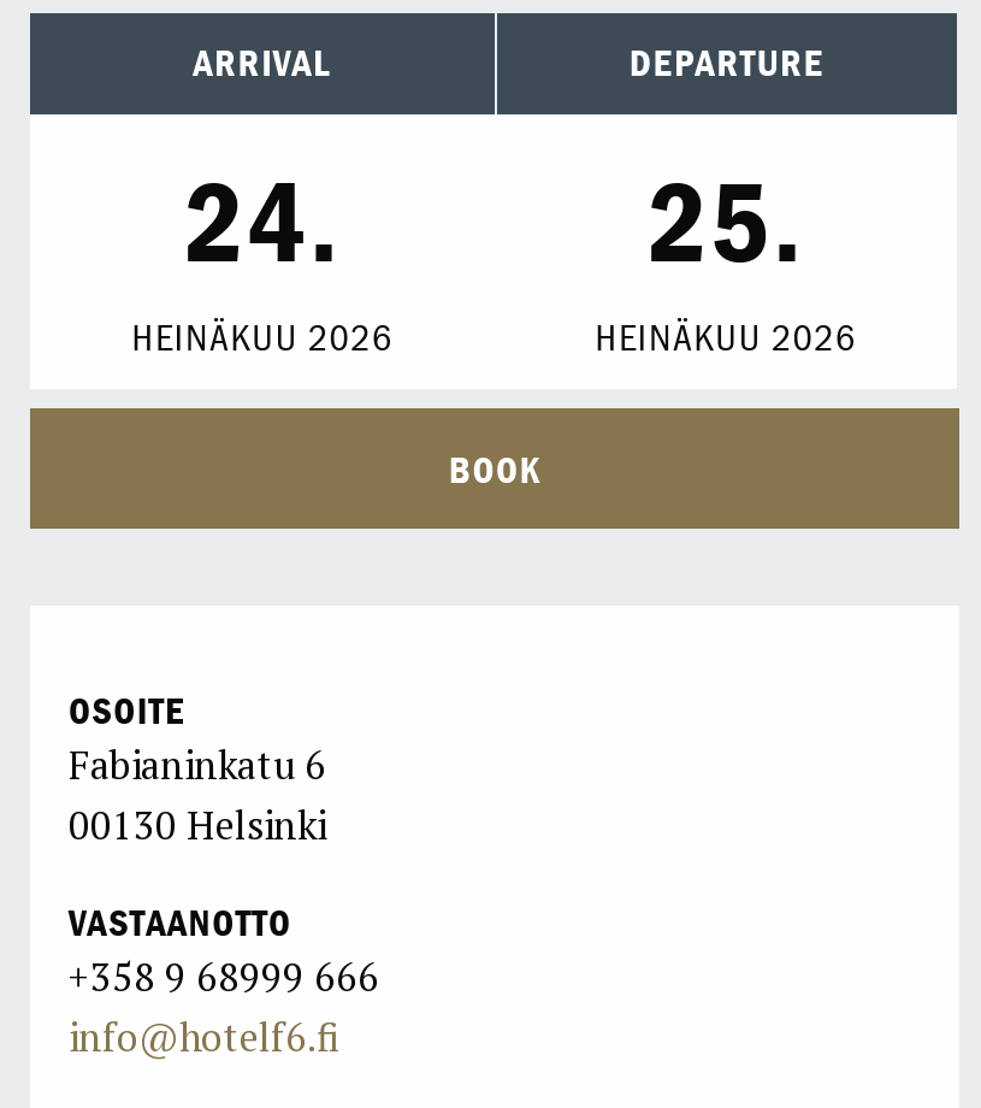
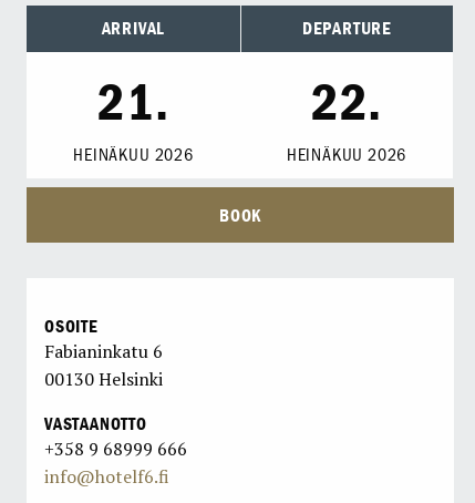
- 24.
+ 21.

- 25.
+ 22.
